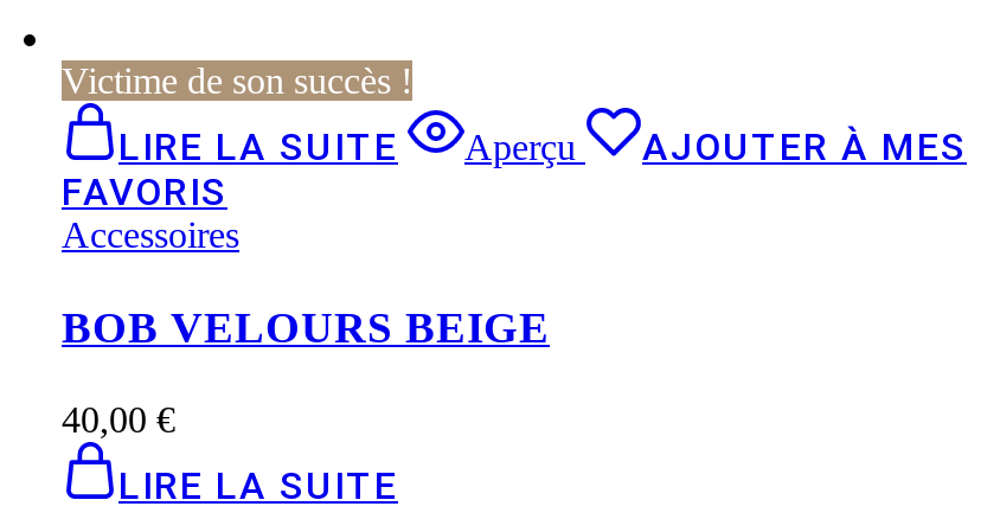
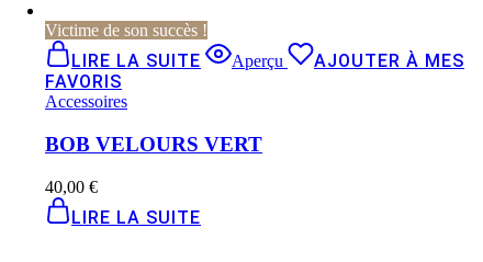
- BOB VELOURS BEIGE
+ BOB VELOURS VERT
